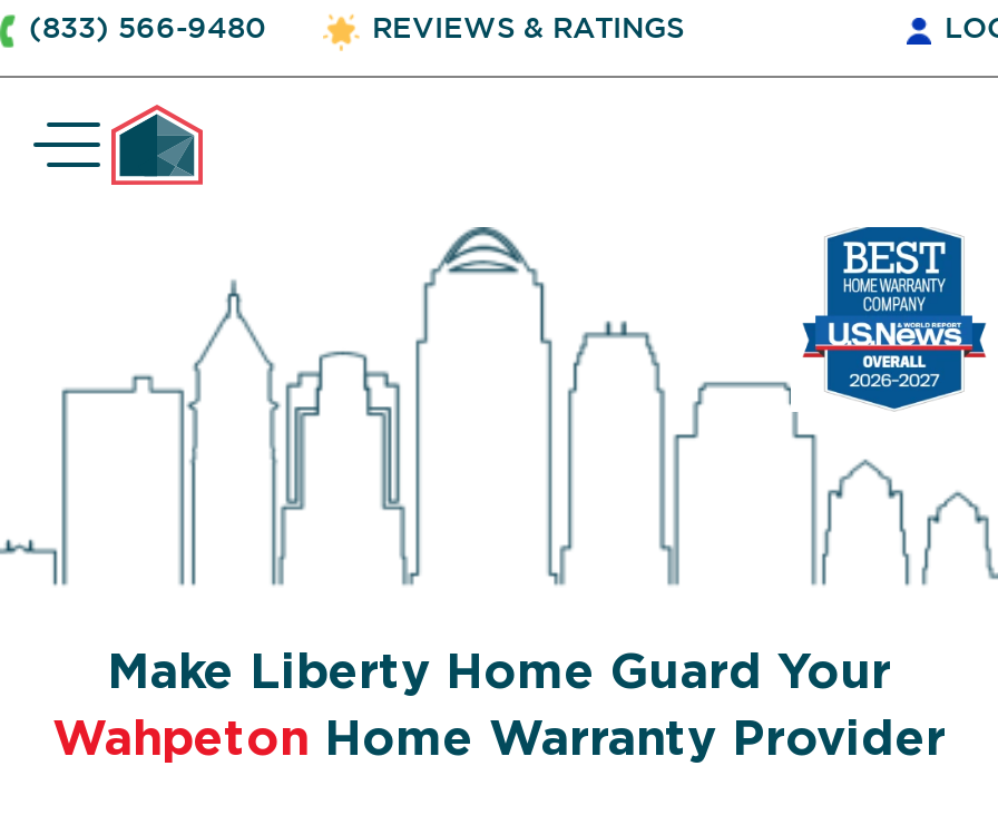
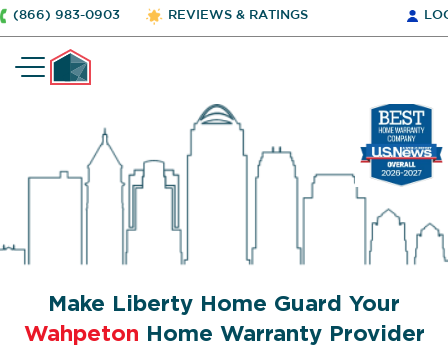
- (833) 566-9480
+ (866) 983-0903
